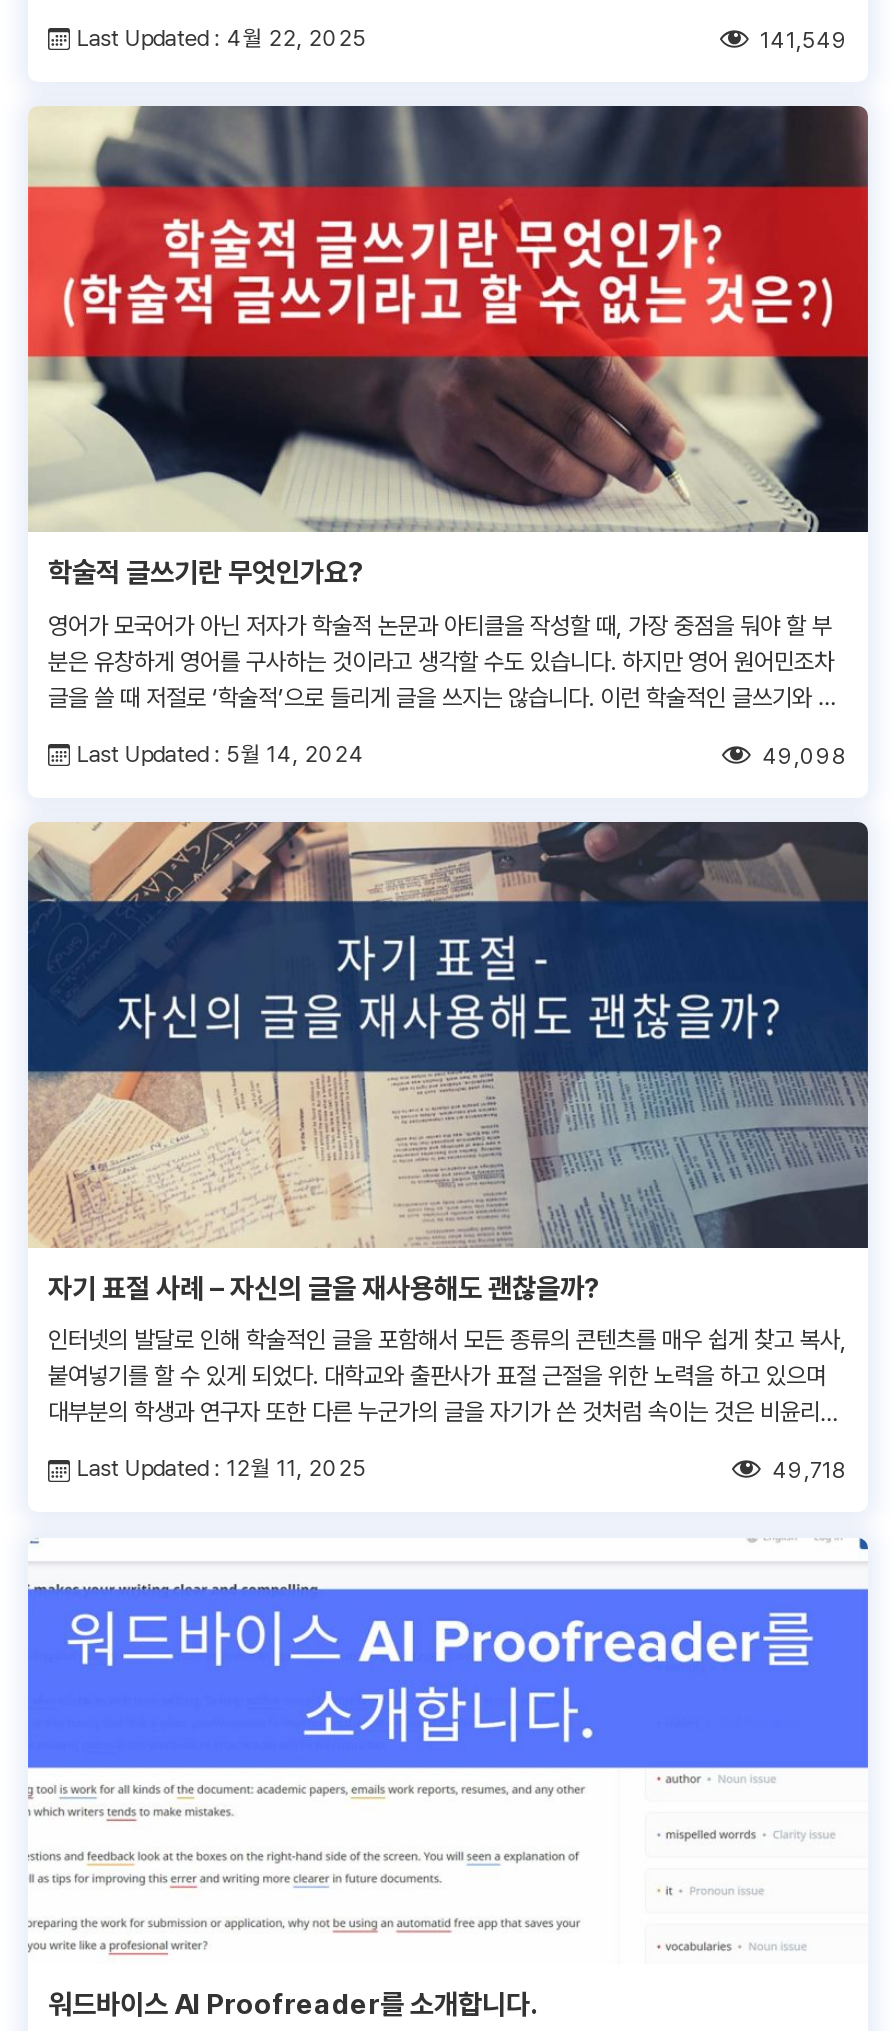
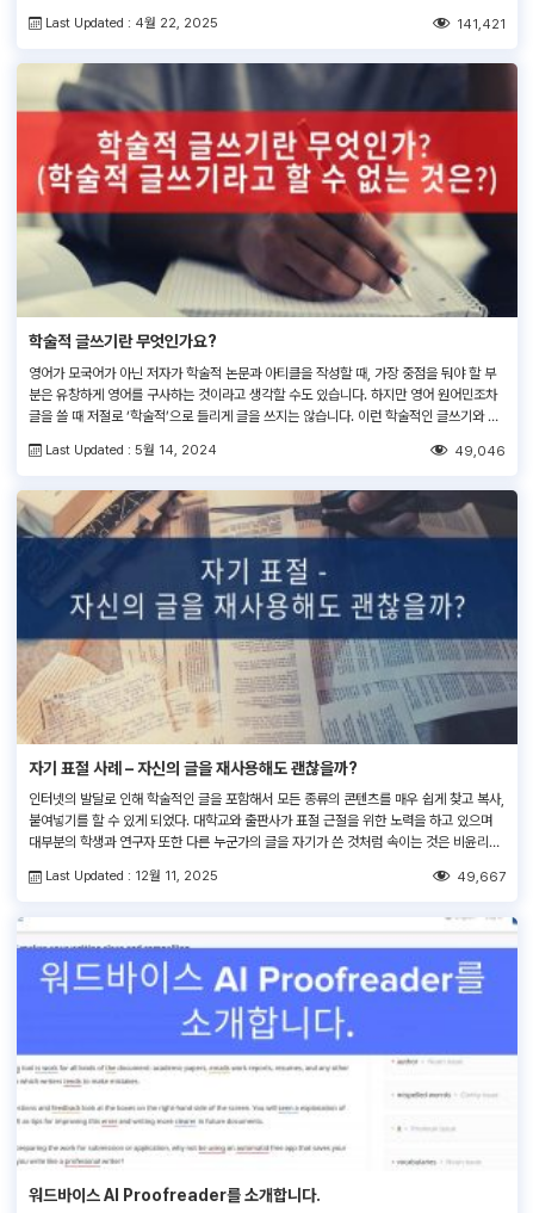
- 141,549
+ 141,421

- 49,098
+ 49,046

- 49,718
+ 49,667
